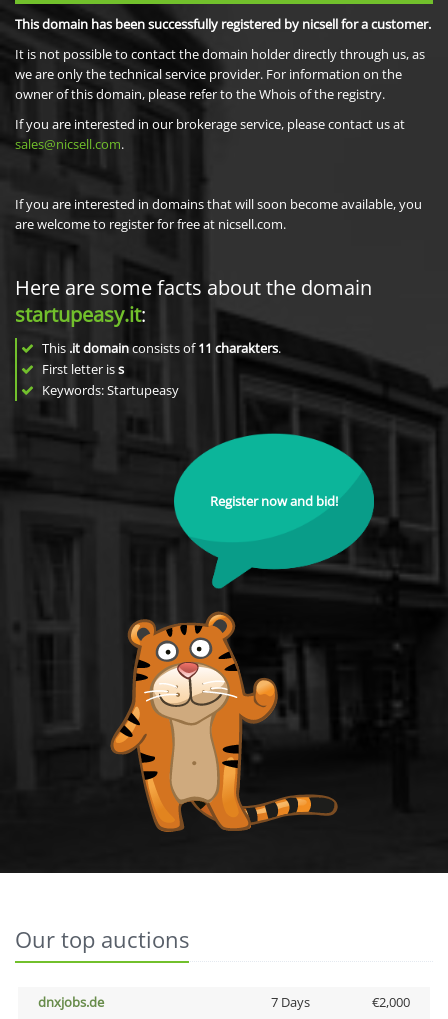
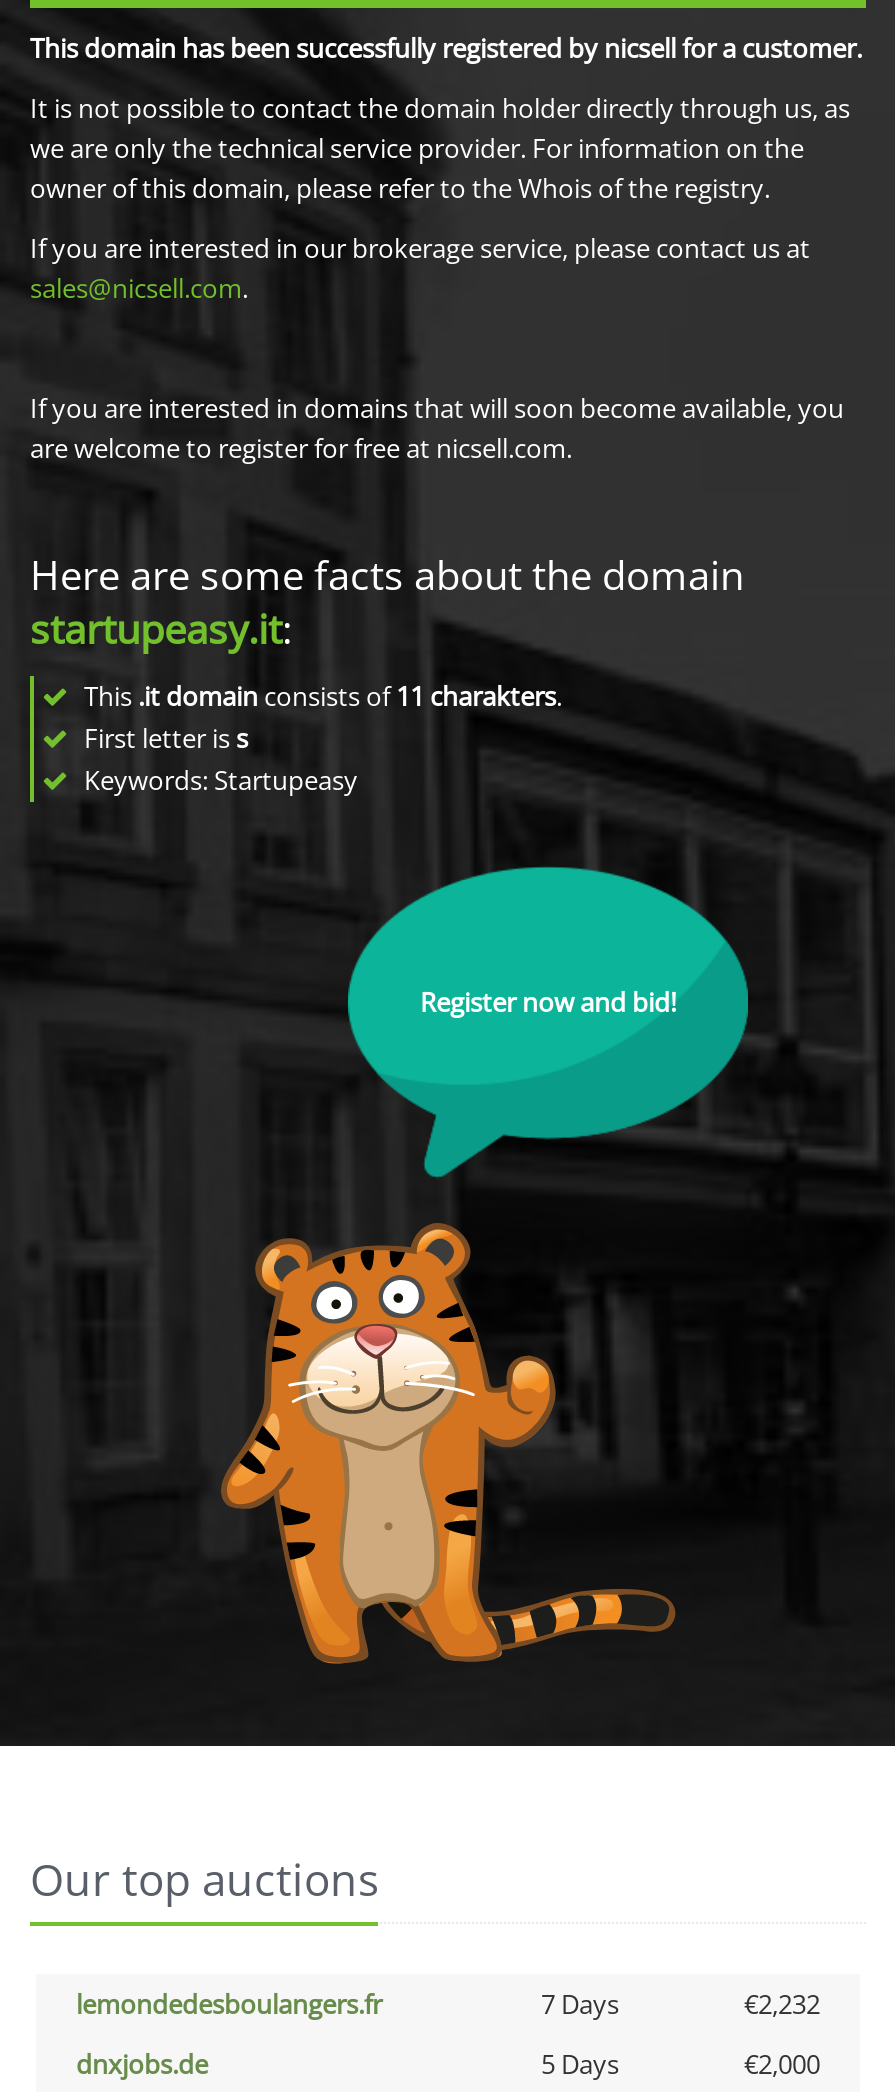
+ lemondedesboulangers.fr
+ 7 Days
+ €2,232

- 7 Days
+ 5 Days
